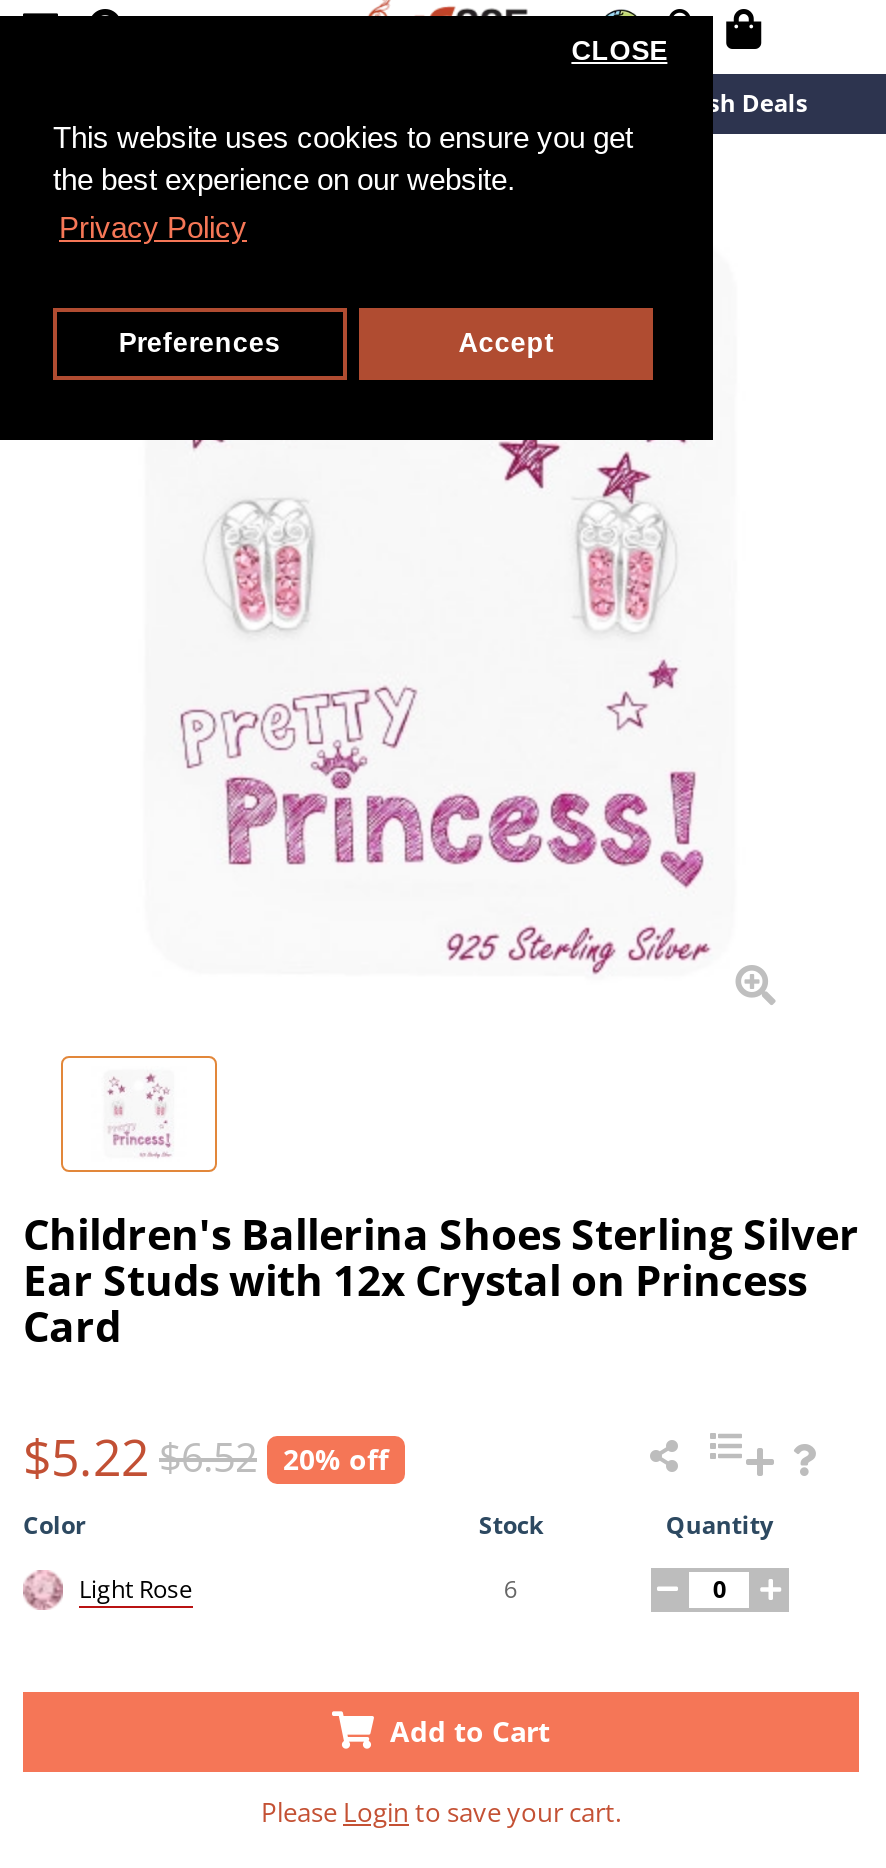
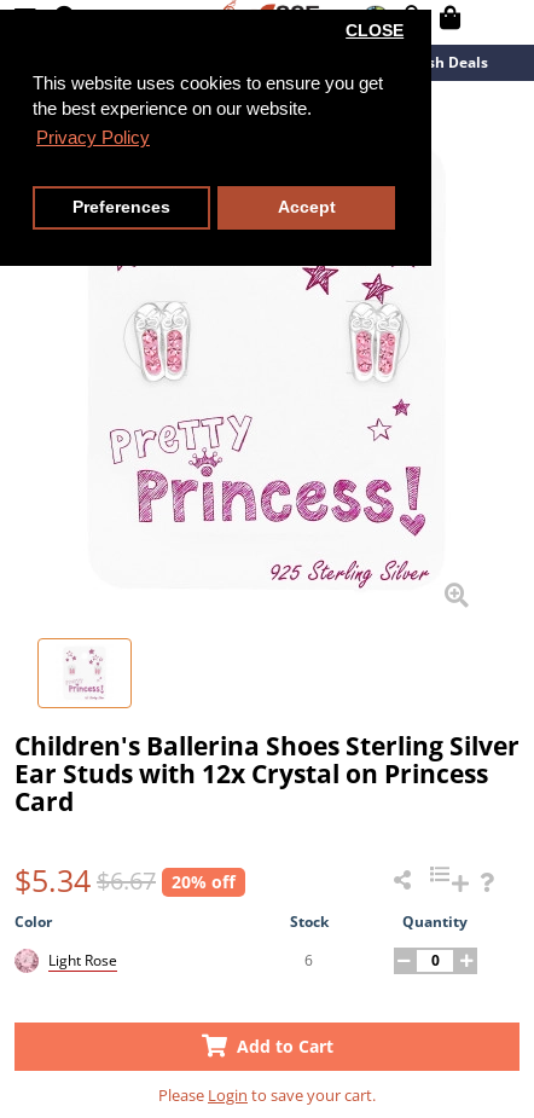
- $5.22 $6.52 20% off
+ $5.34 $6.67 20% off
